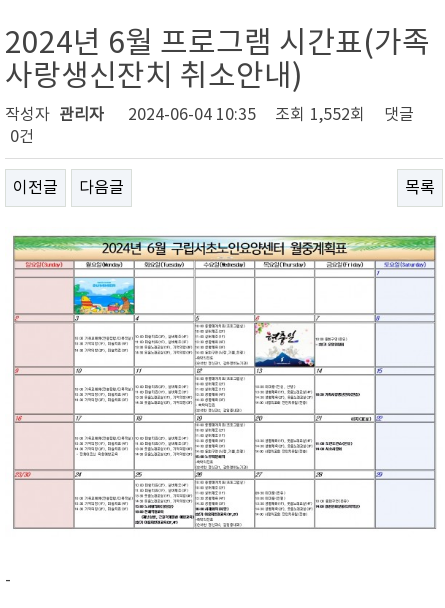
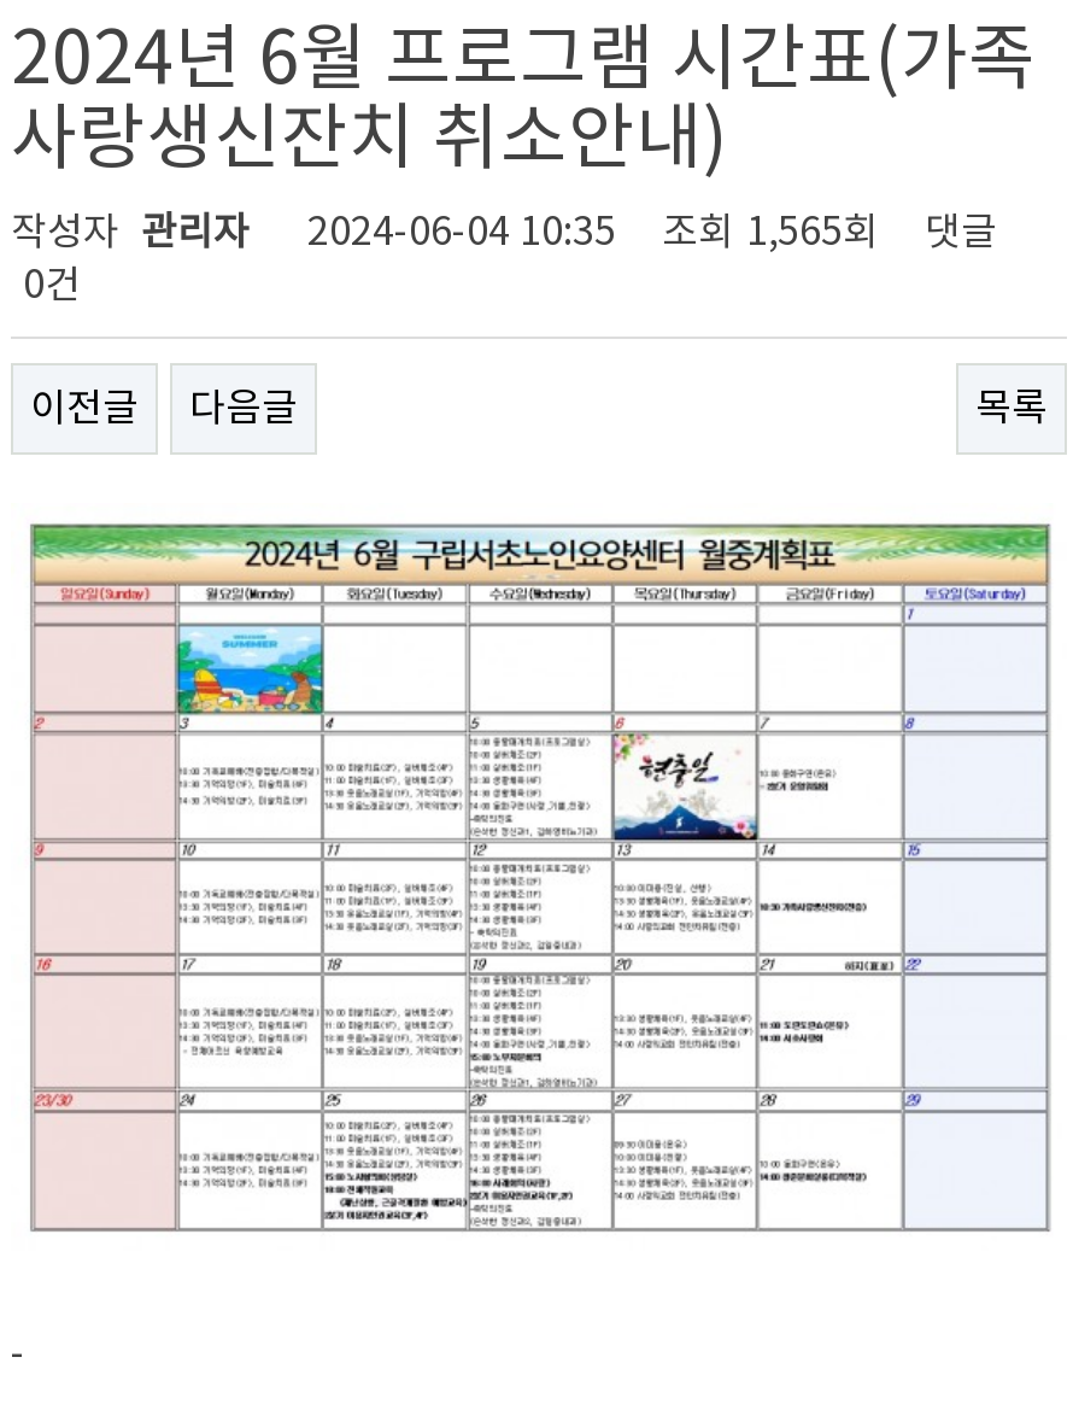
- 작성자 관리자 2024-06-04 10:35 조회 1,552회 댓글
+ 작성자 관리자 2024-06-04 10:35 조회 1,565회 댓글
